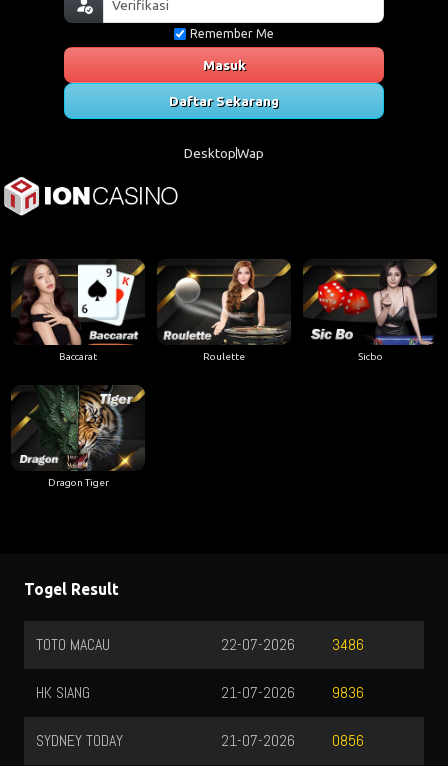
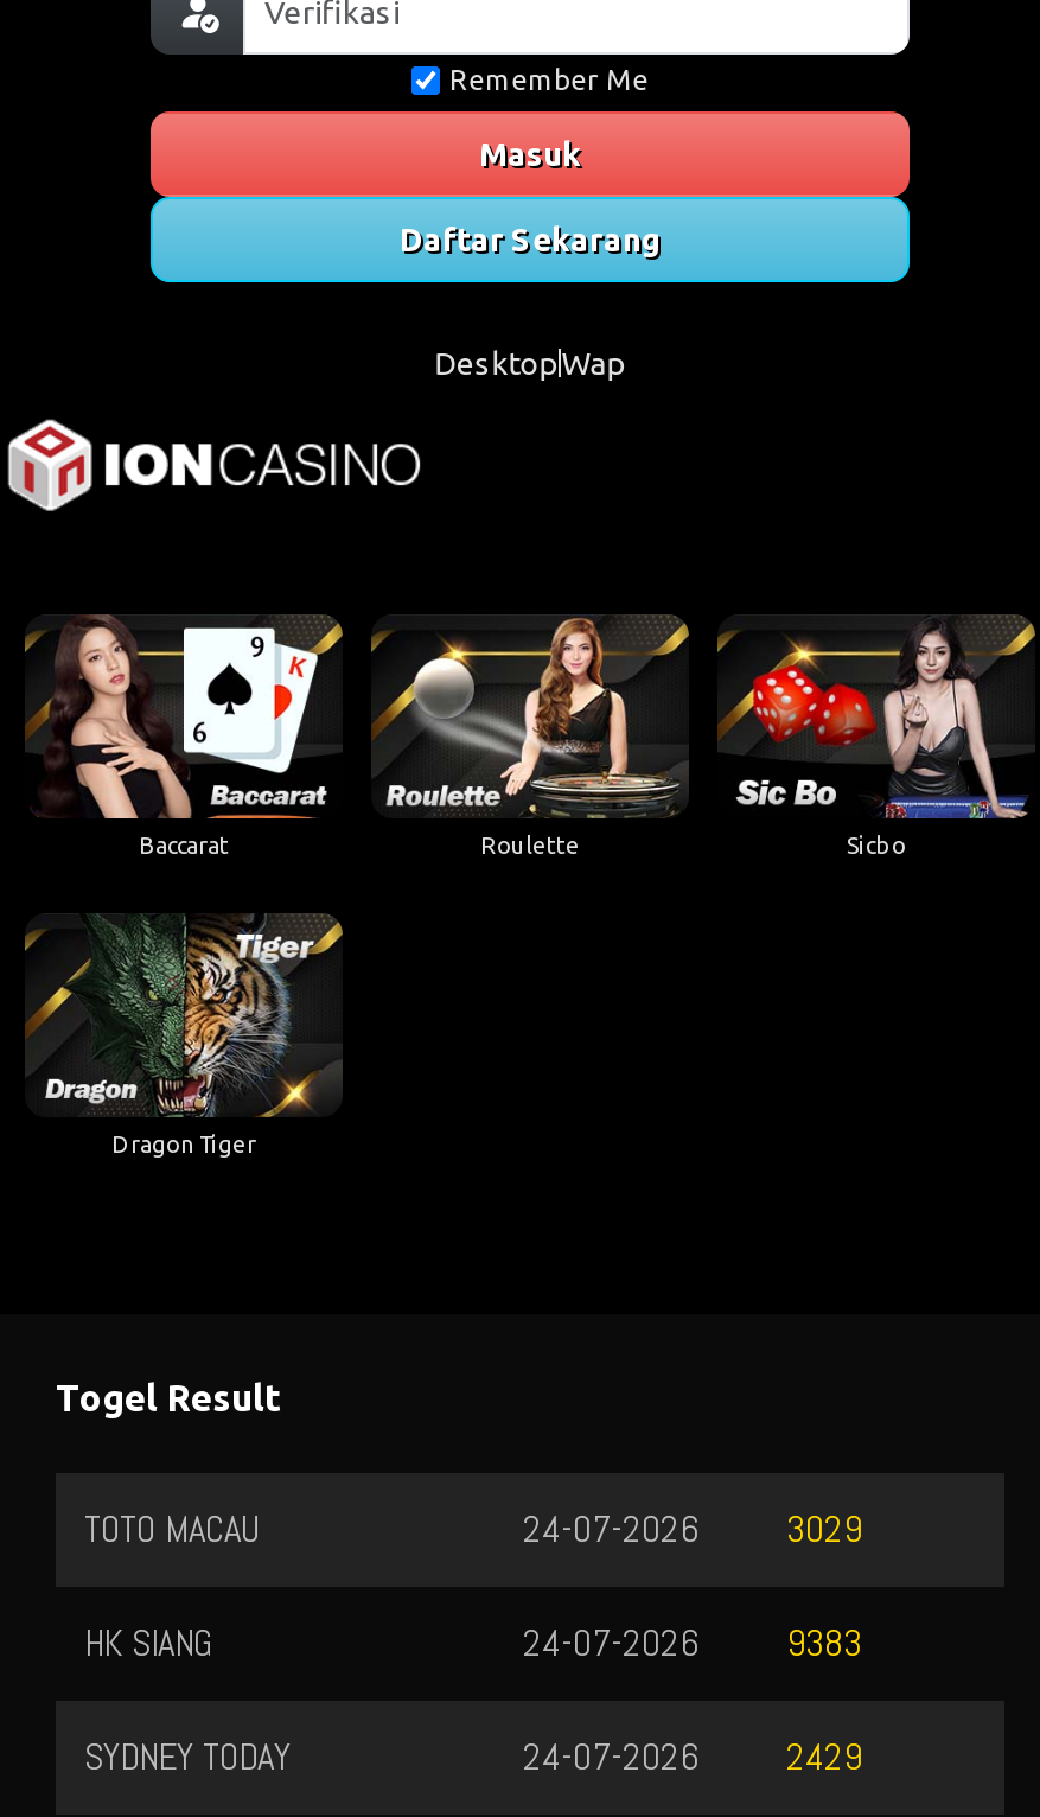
- 22-07-2026
+ 24-07-2026

- 3486
+ 3029

- 21-07-2026
+ 24-07-2026

- 9836
+ 9383

- 21-07-2026
+ 24-07-2026

- 0856
+ 2429
